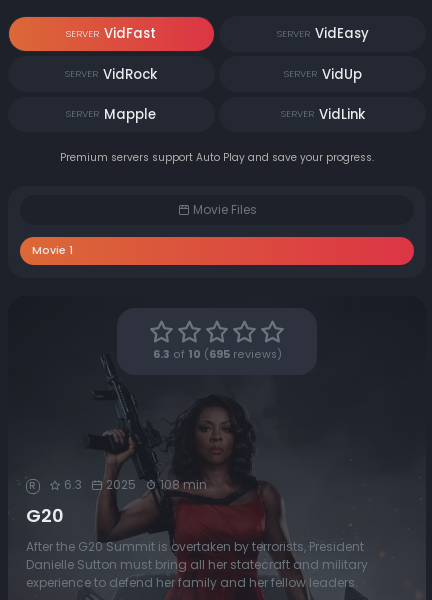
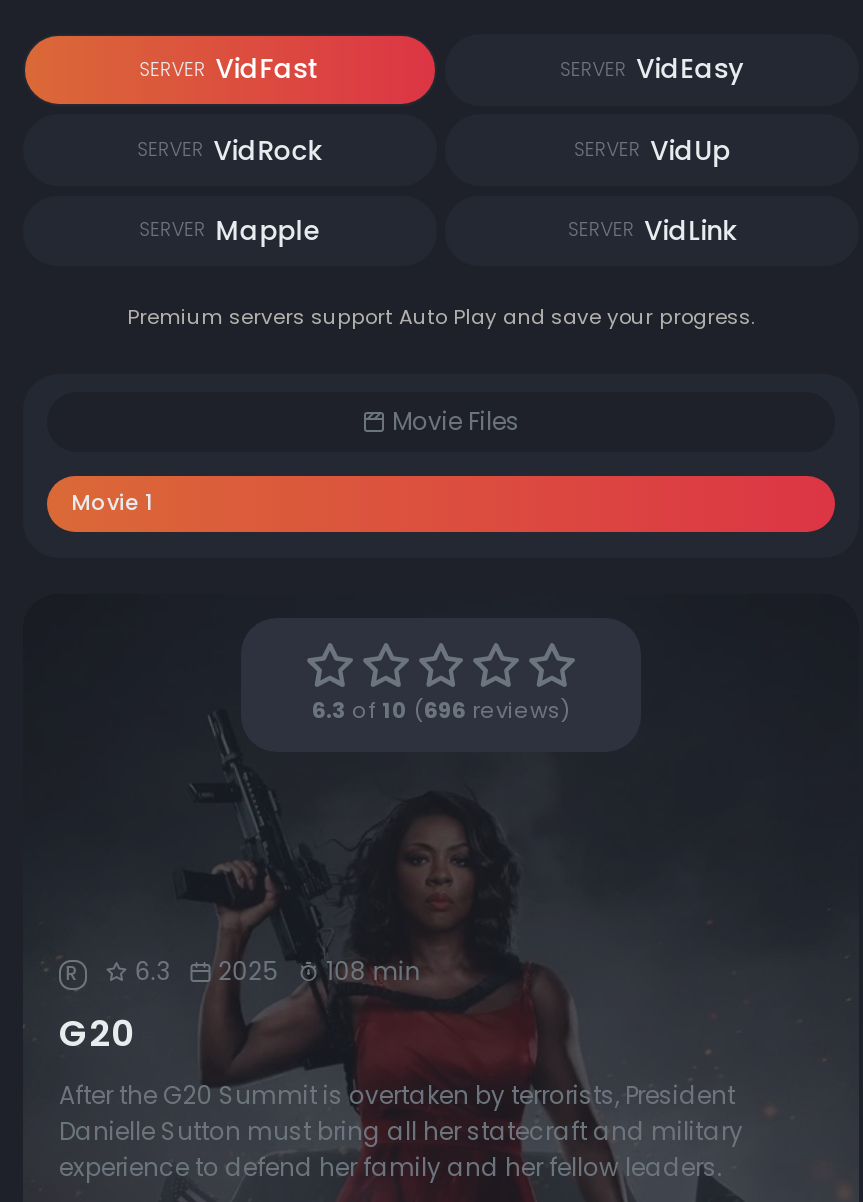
- 6.3 of 10 (695 reviews)
+ 6.3 of 10 (696 reviews)
